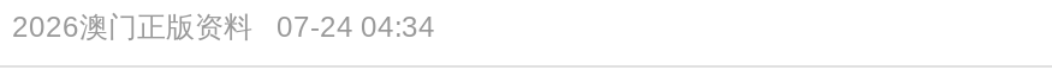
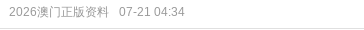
- 2026澳门正版资料 07-24 04:34
+ 2026澳门正版资料 07-21 04:34
